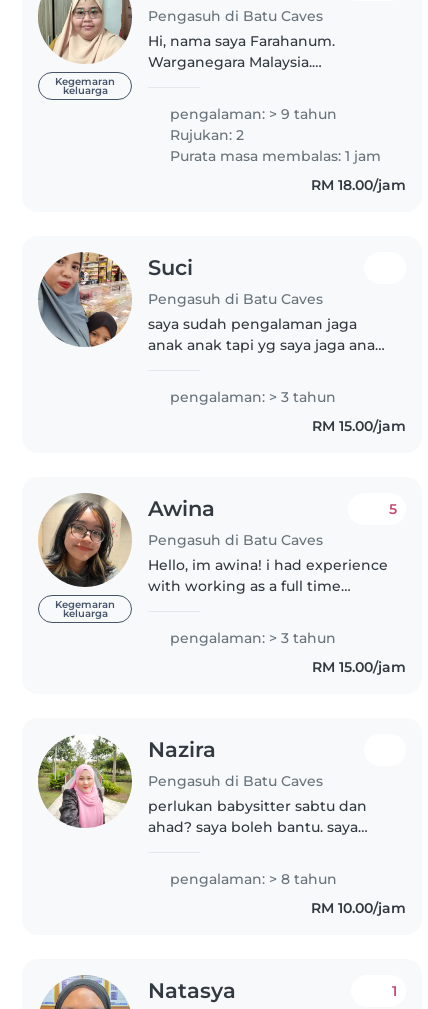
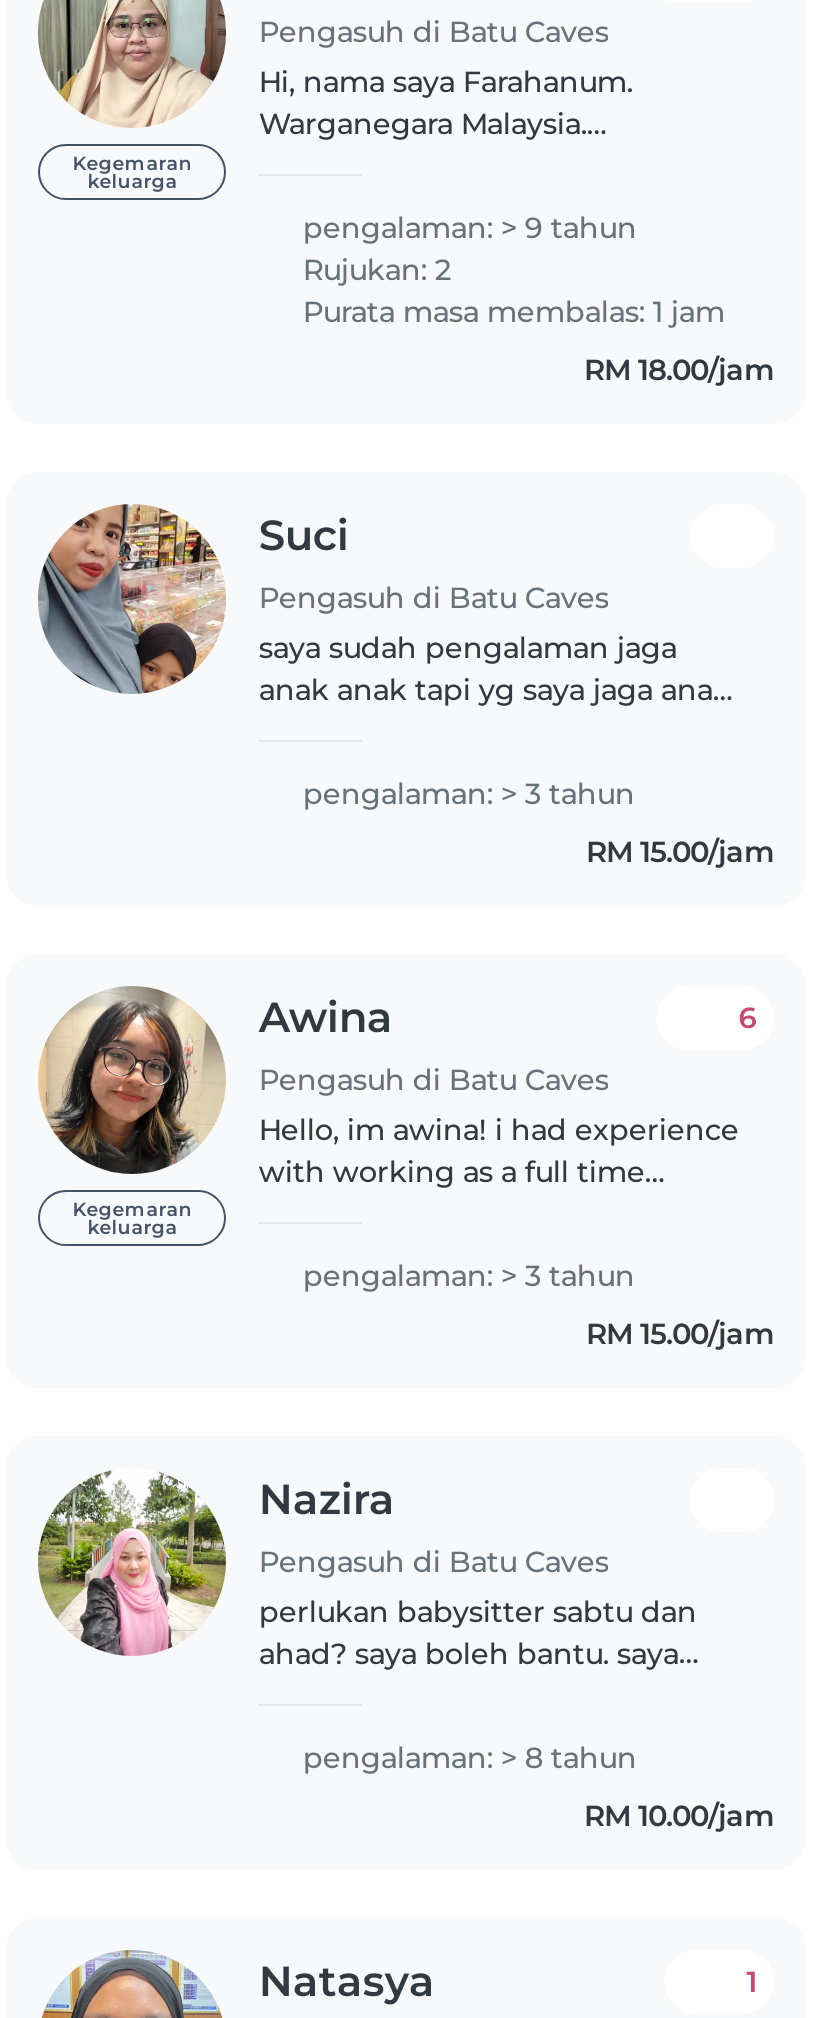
- 5
+ 6
